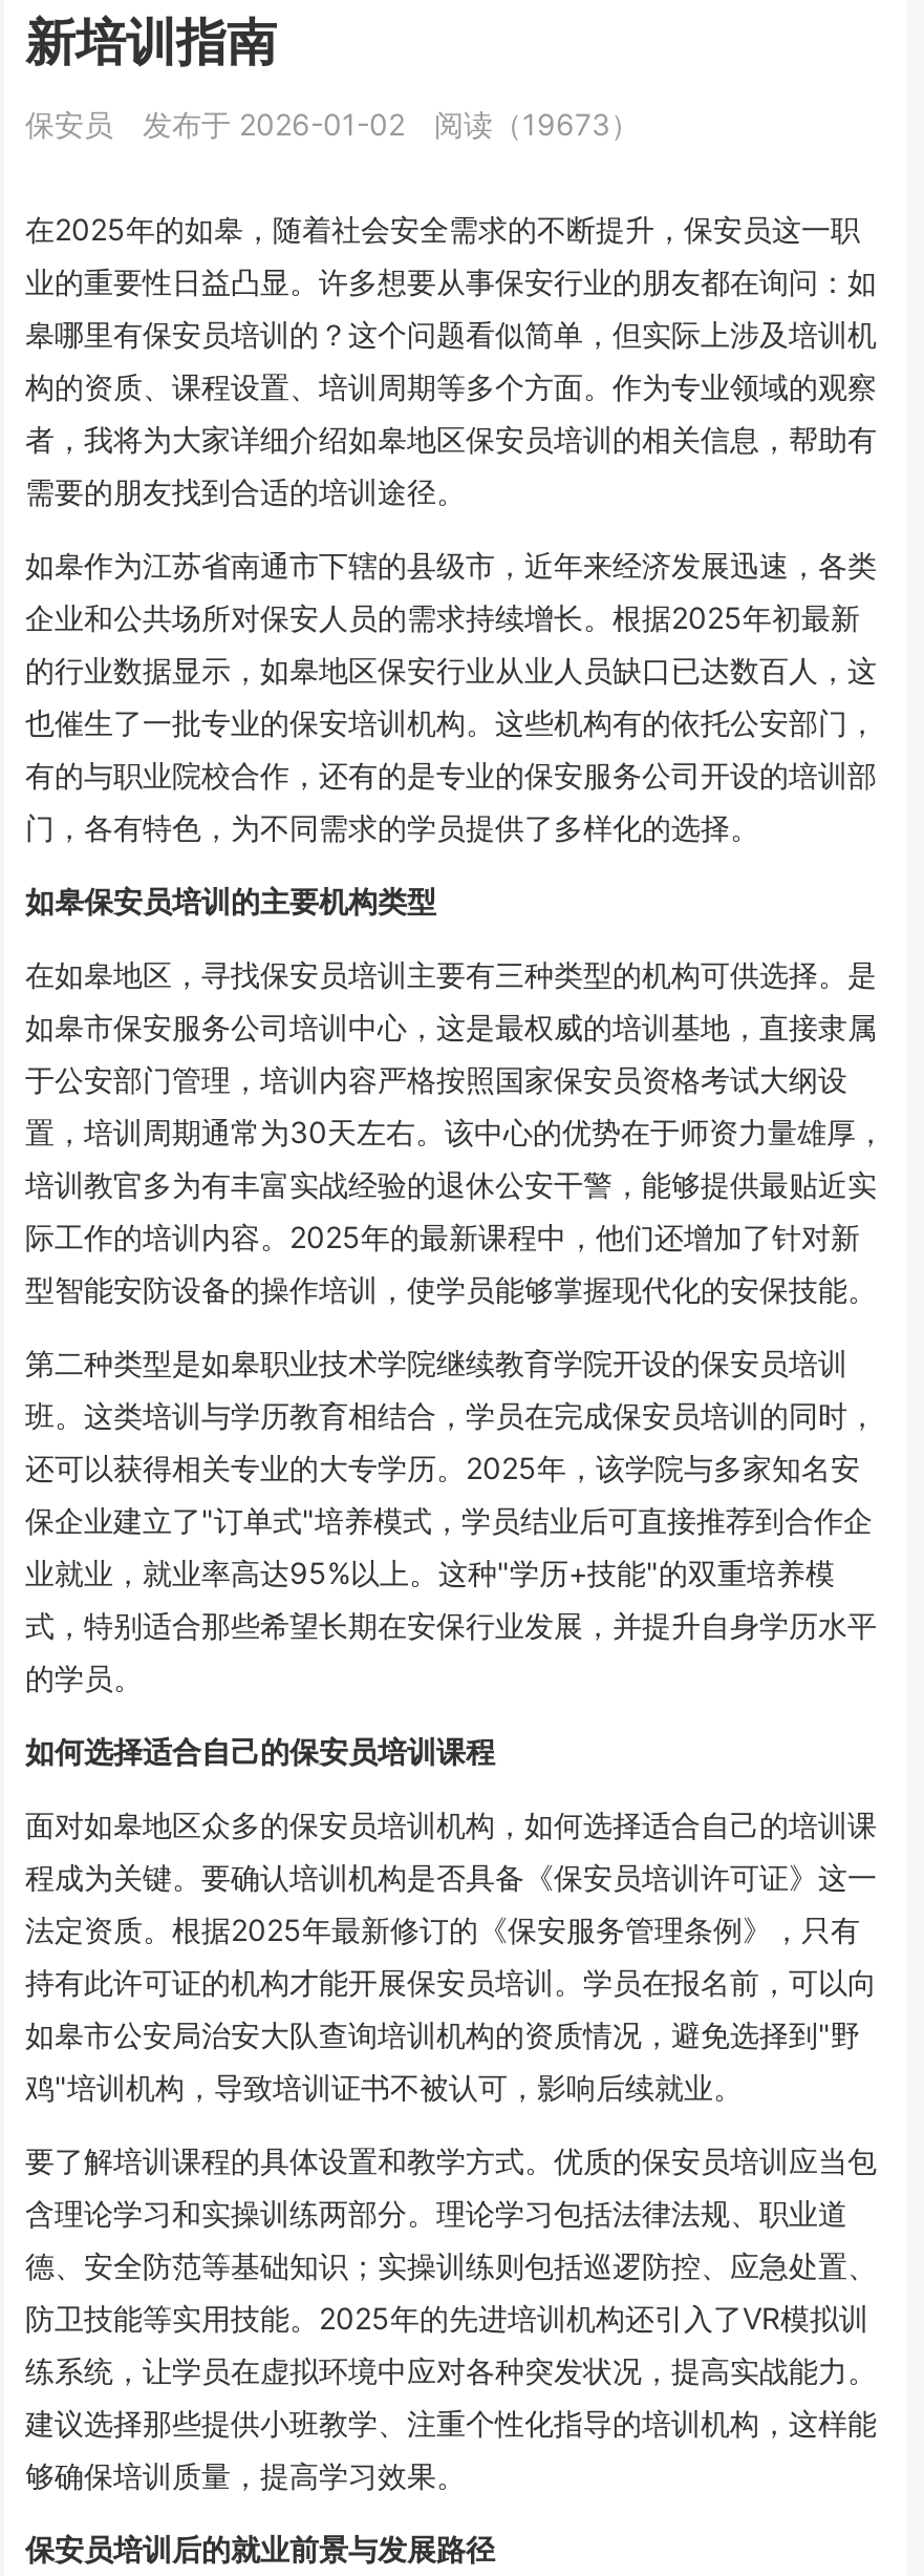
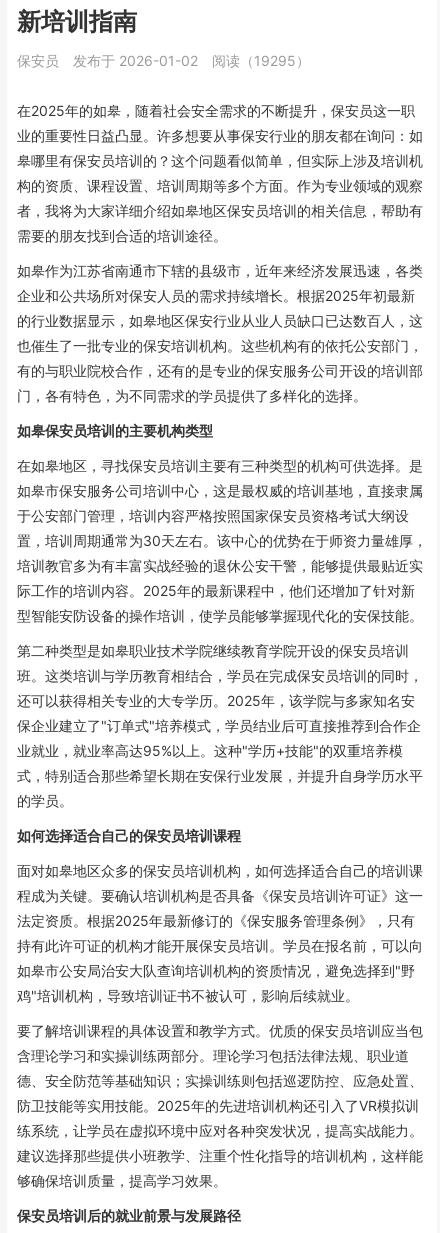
- 保安员 发布于 2026-01-02 阅读（19673）
+ 保安员 发布于 2026-01-02 阅读（19295）
